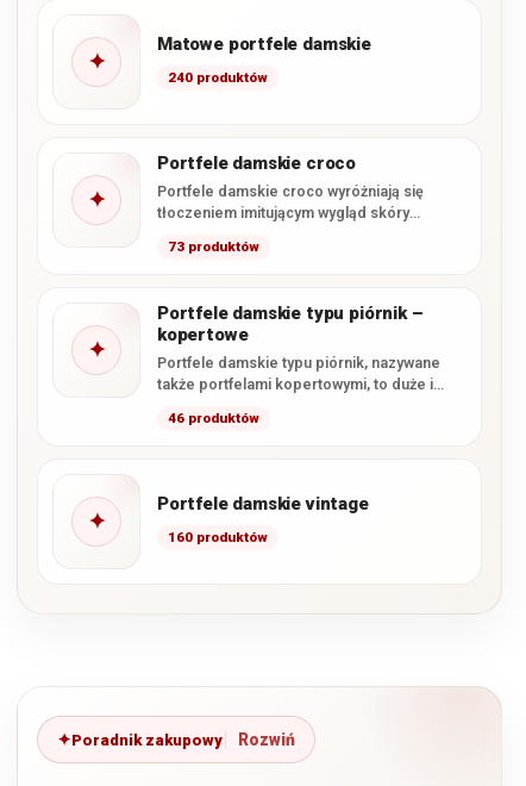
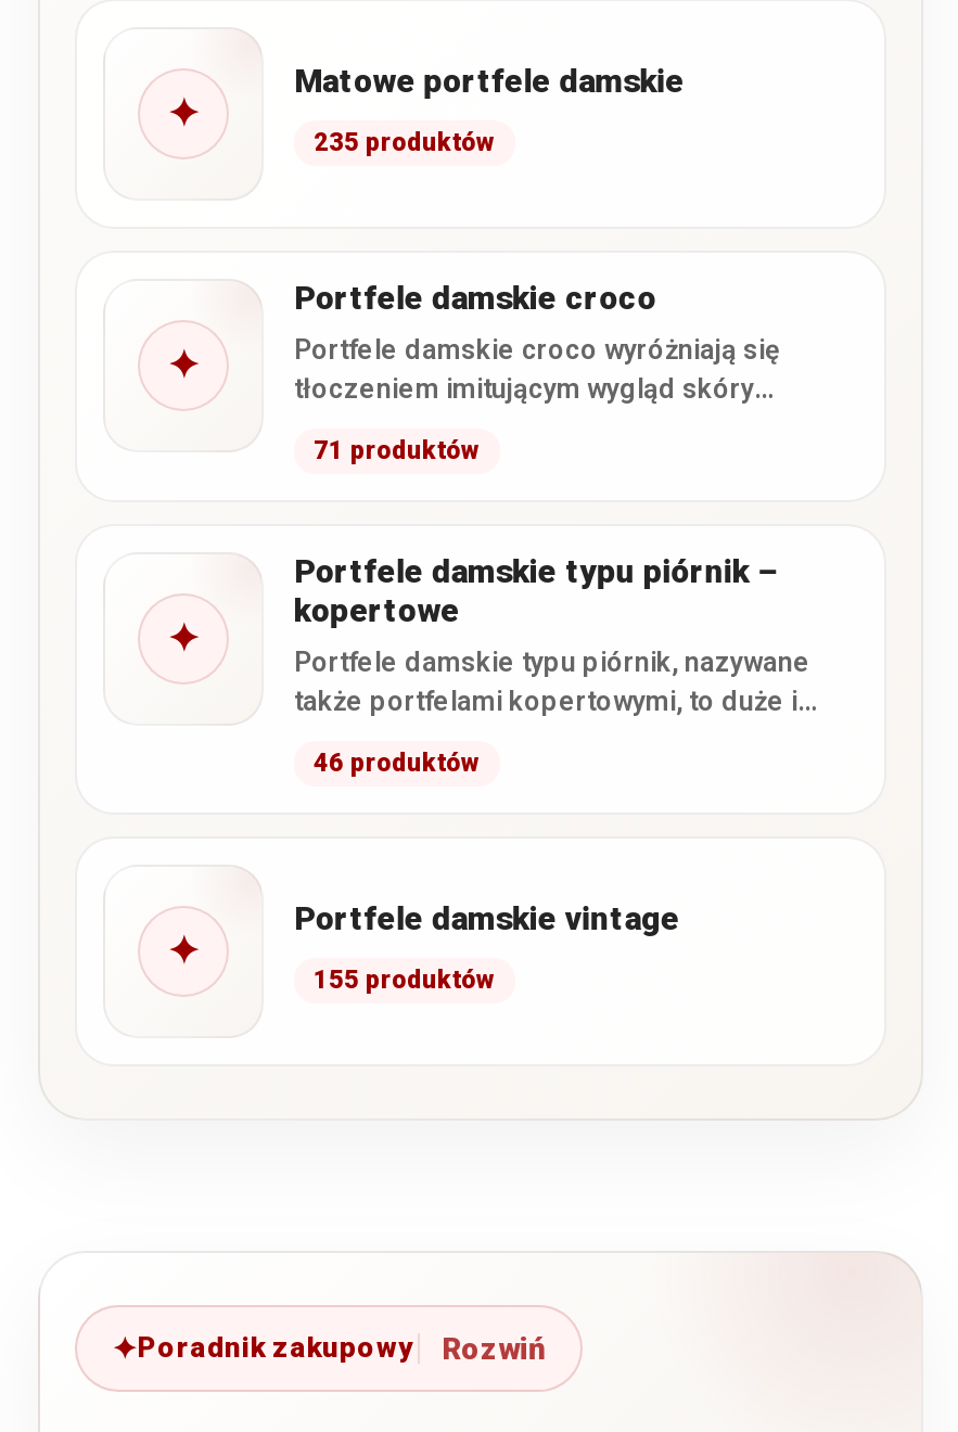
- 240 produktów
+ 235 produktów

- 73 produktów
+ 71 produktów

- 160 produktów
+ 155 produktów
